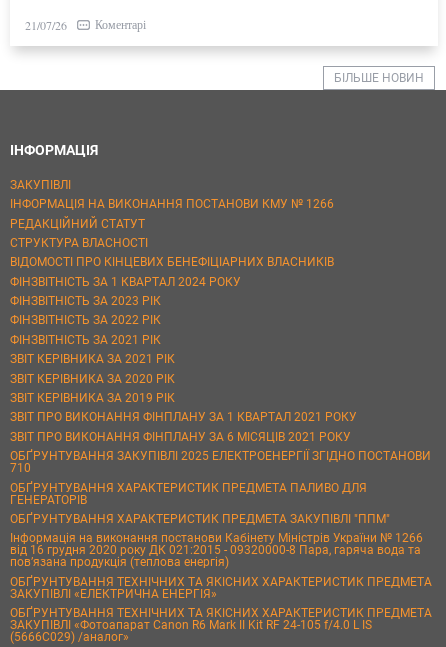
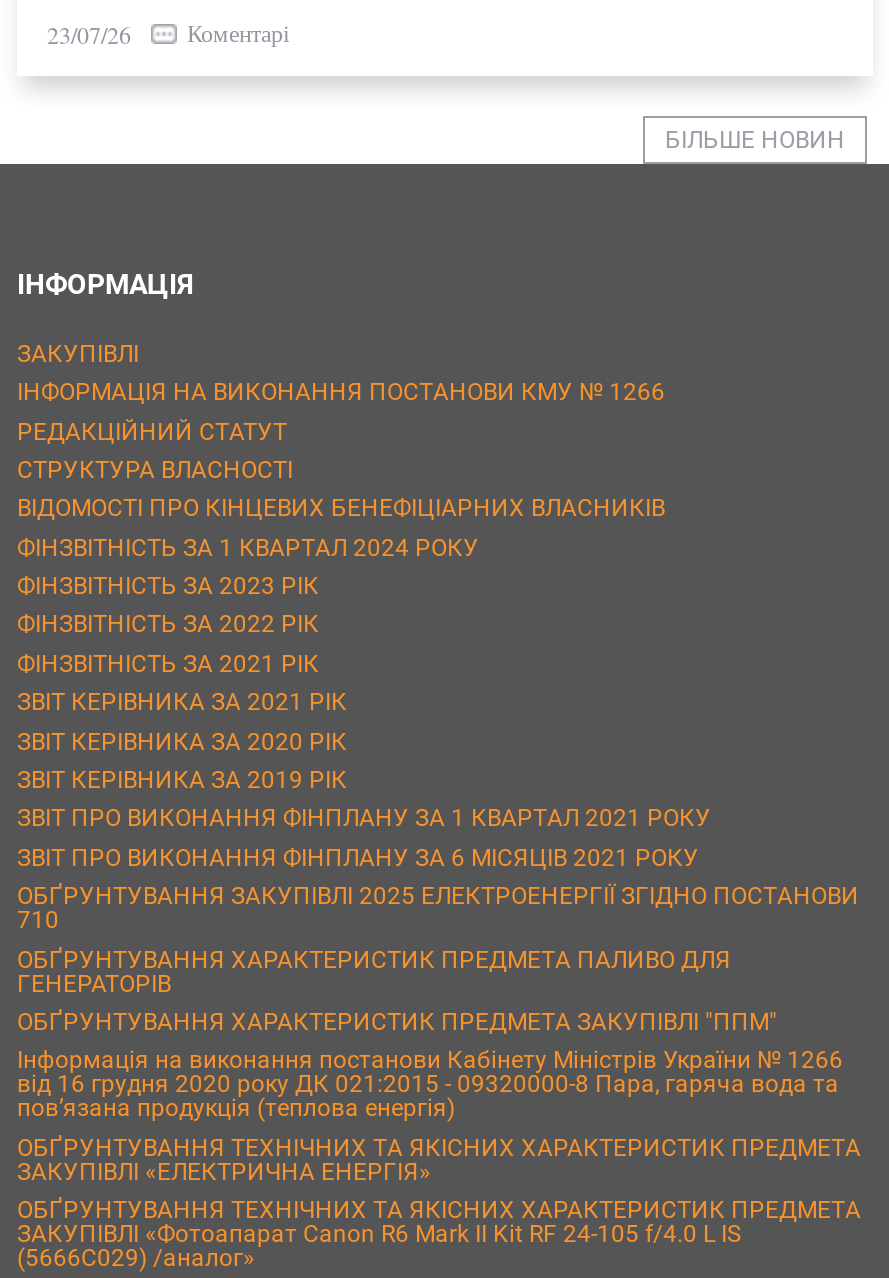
- 21/07/26 Коментарі
+ 23/07/26 Коментарі
